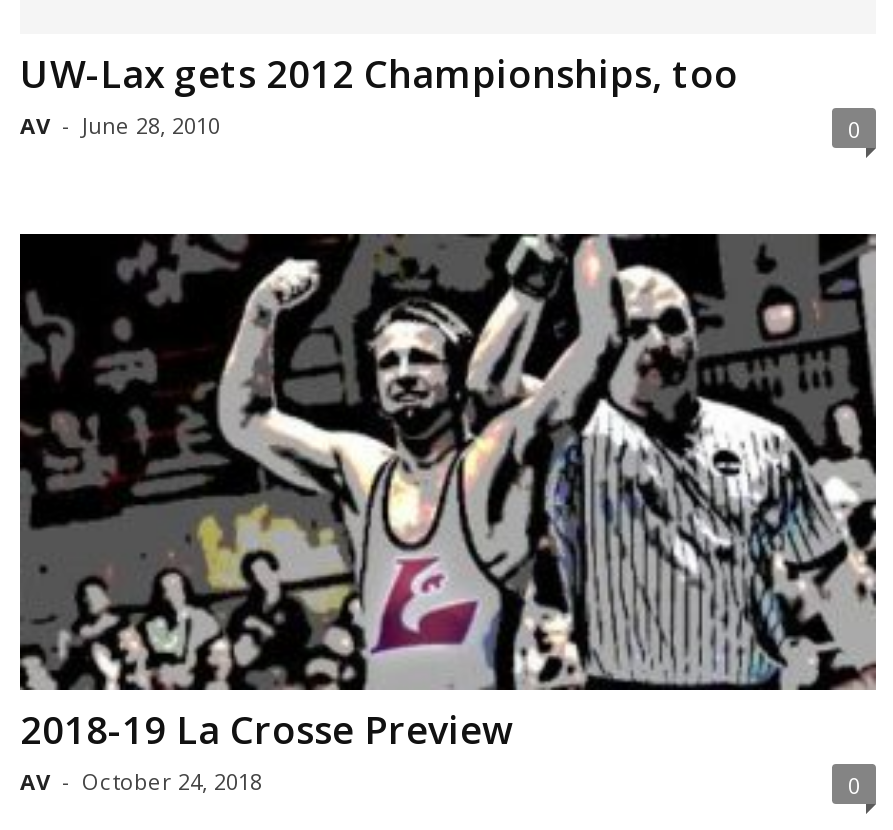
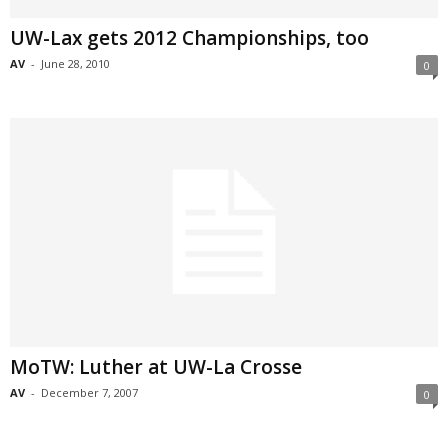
- [image]

- 2018-19 La Crosse Preview
- AV - October 24, 2018
+ MoTW: Luther at UW-La Crosse
+ AV - December 7, 2007
